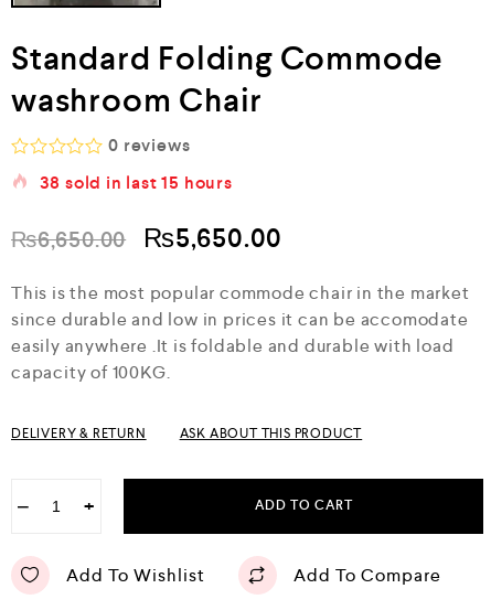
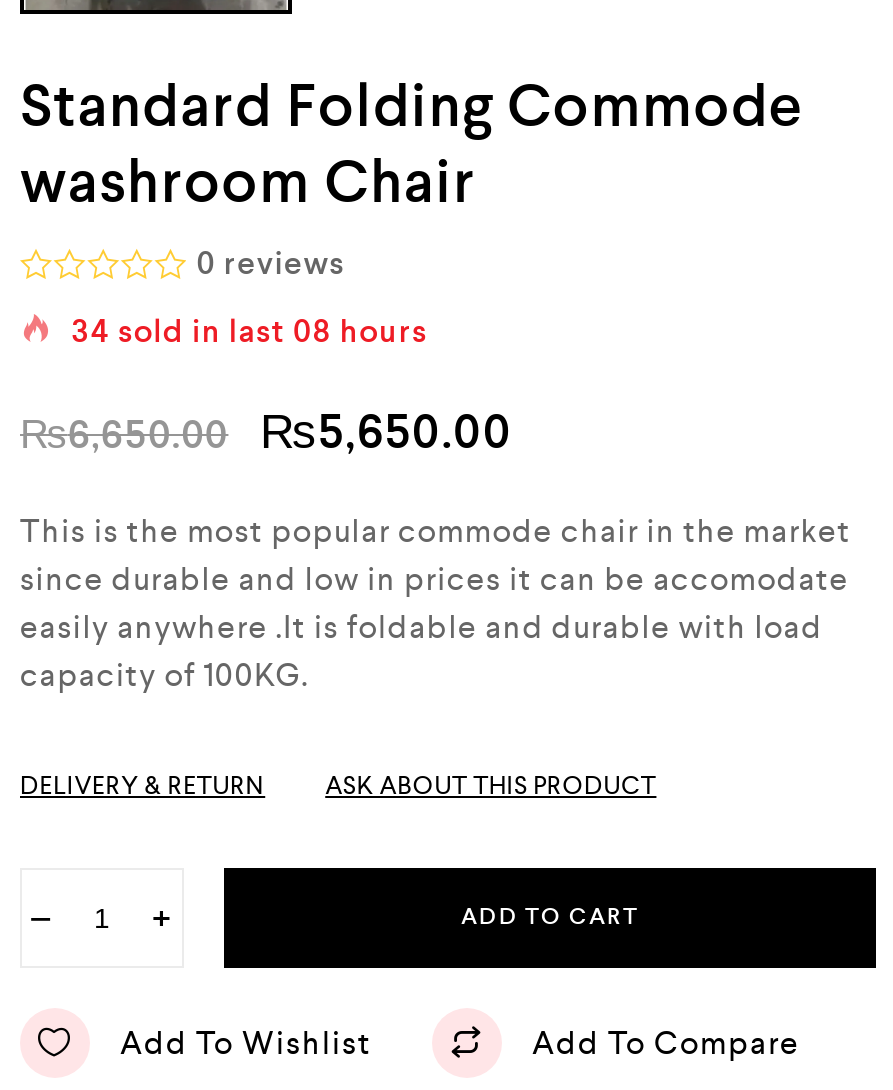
- 38 sold in last 15 hours
+ 34 sold in last 08 hours
